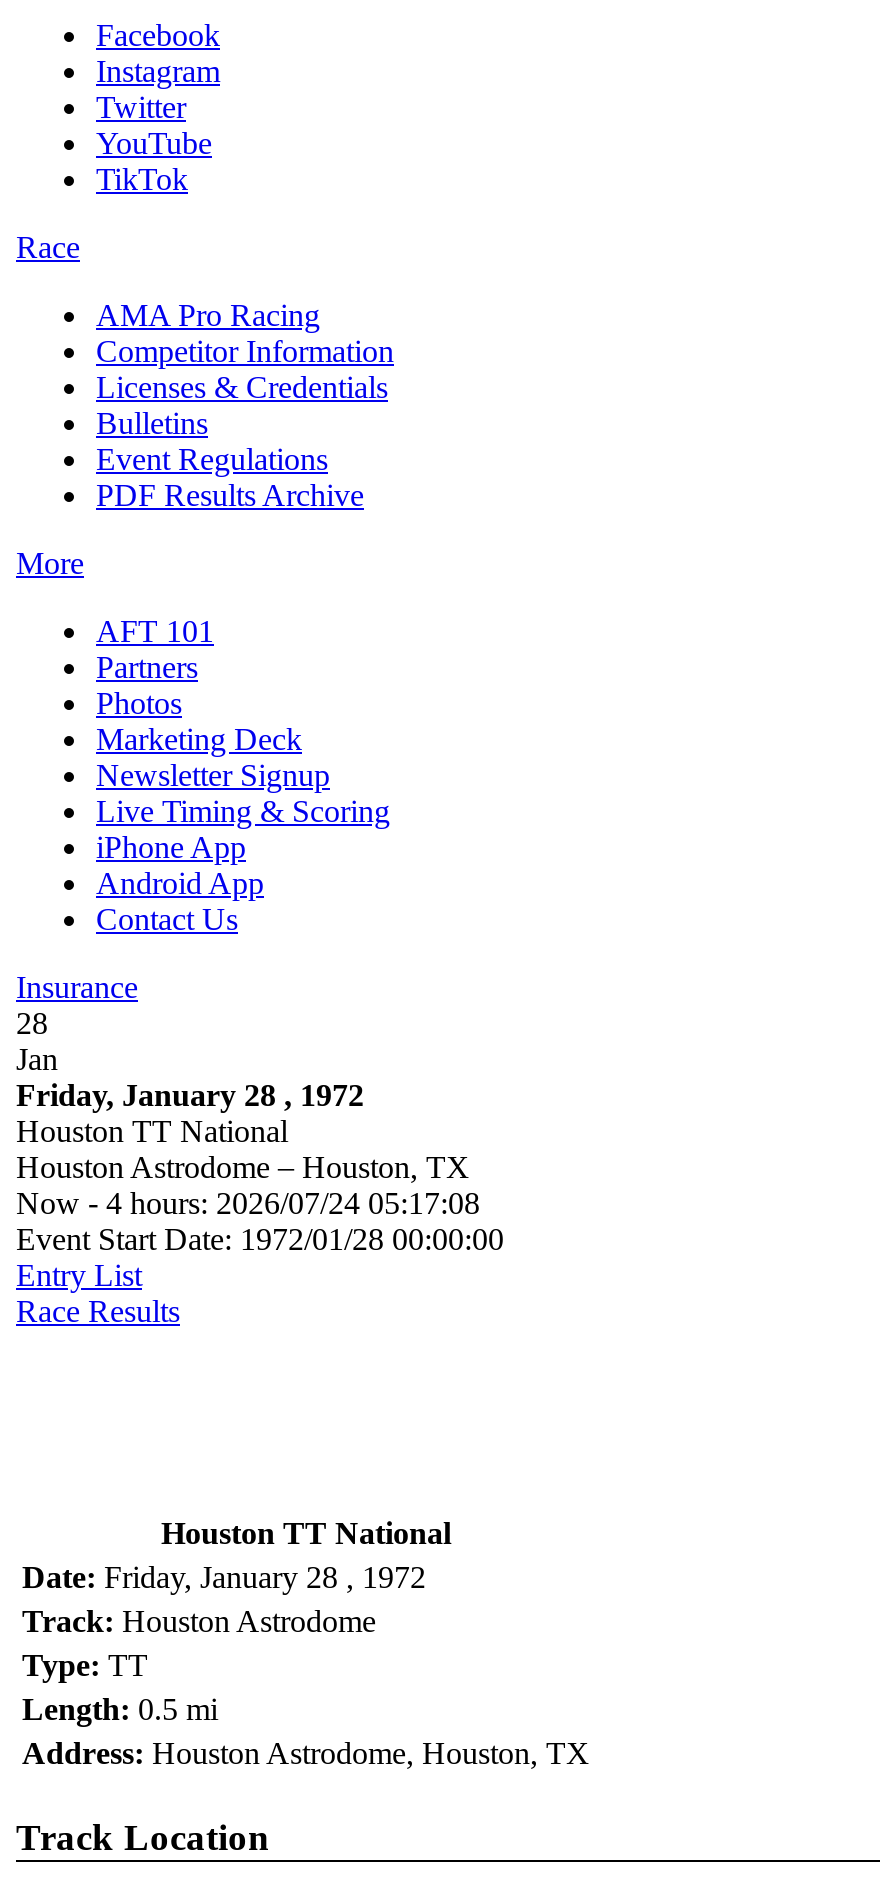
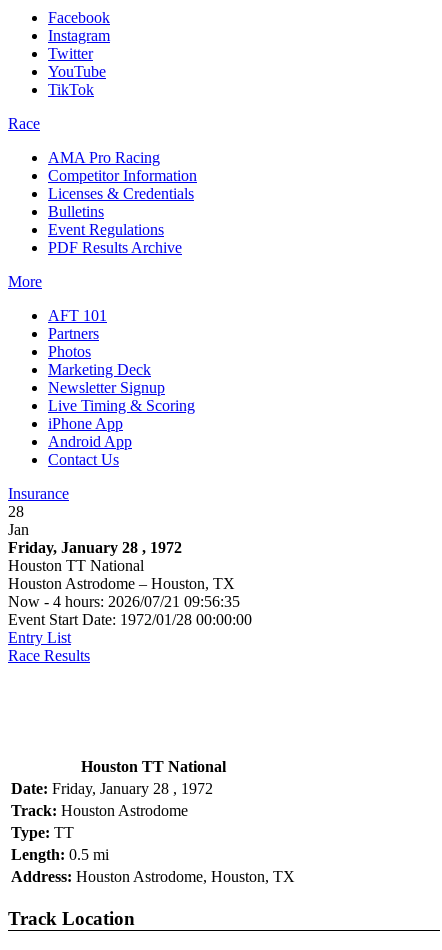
- Now - 4 hours: 2026/07/24 05:17:08
+ Now - 4 hours: 2026/07/21 09:56:35
